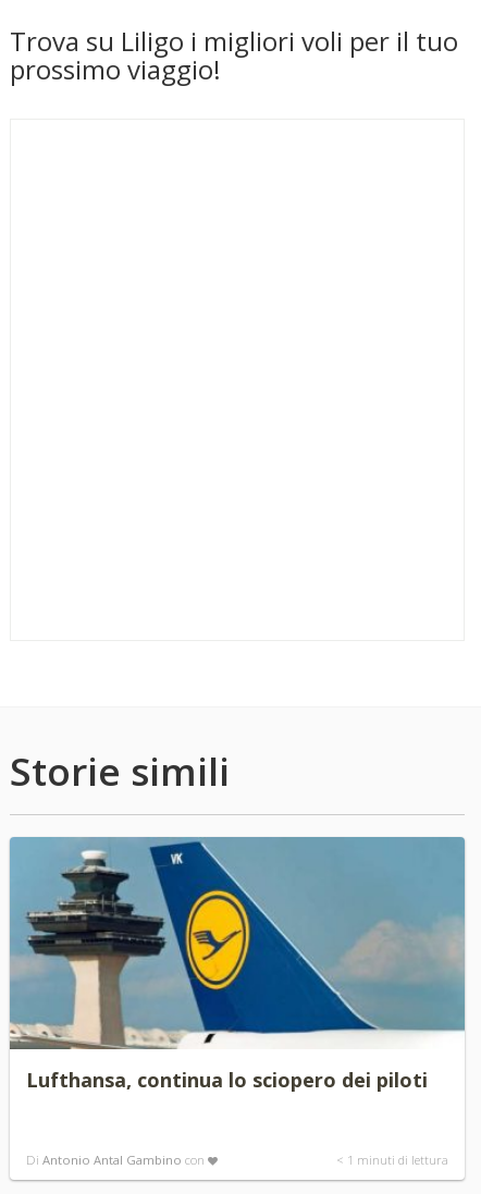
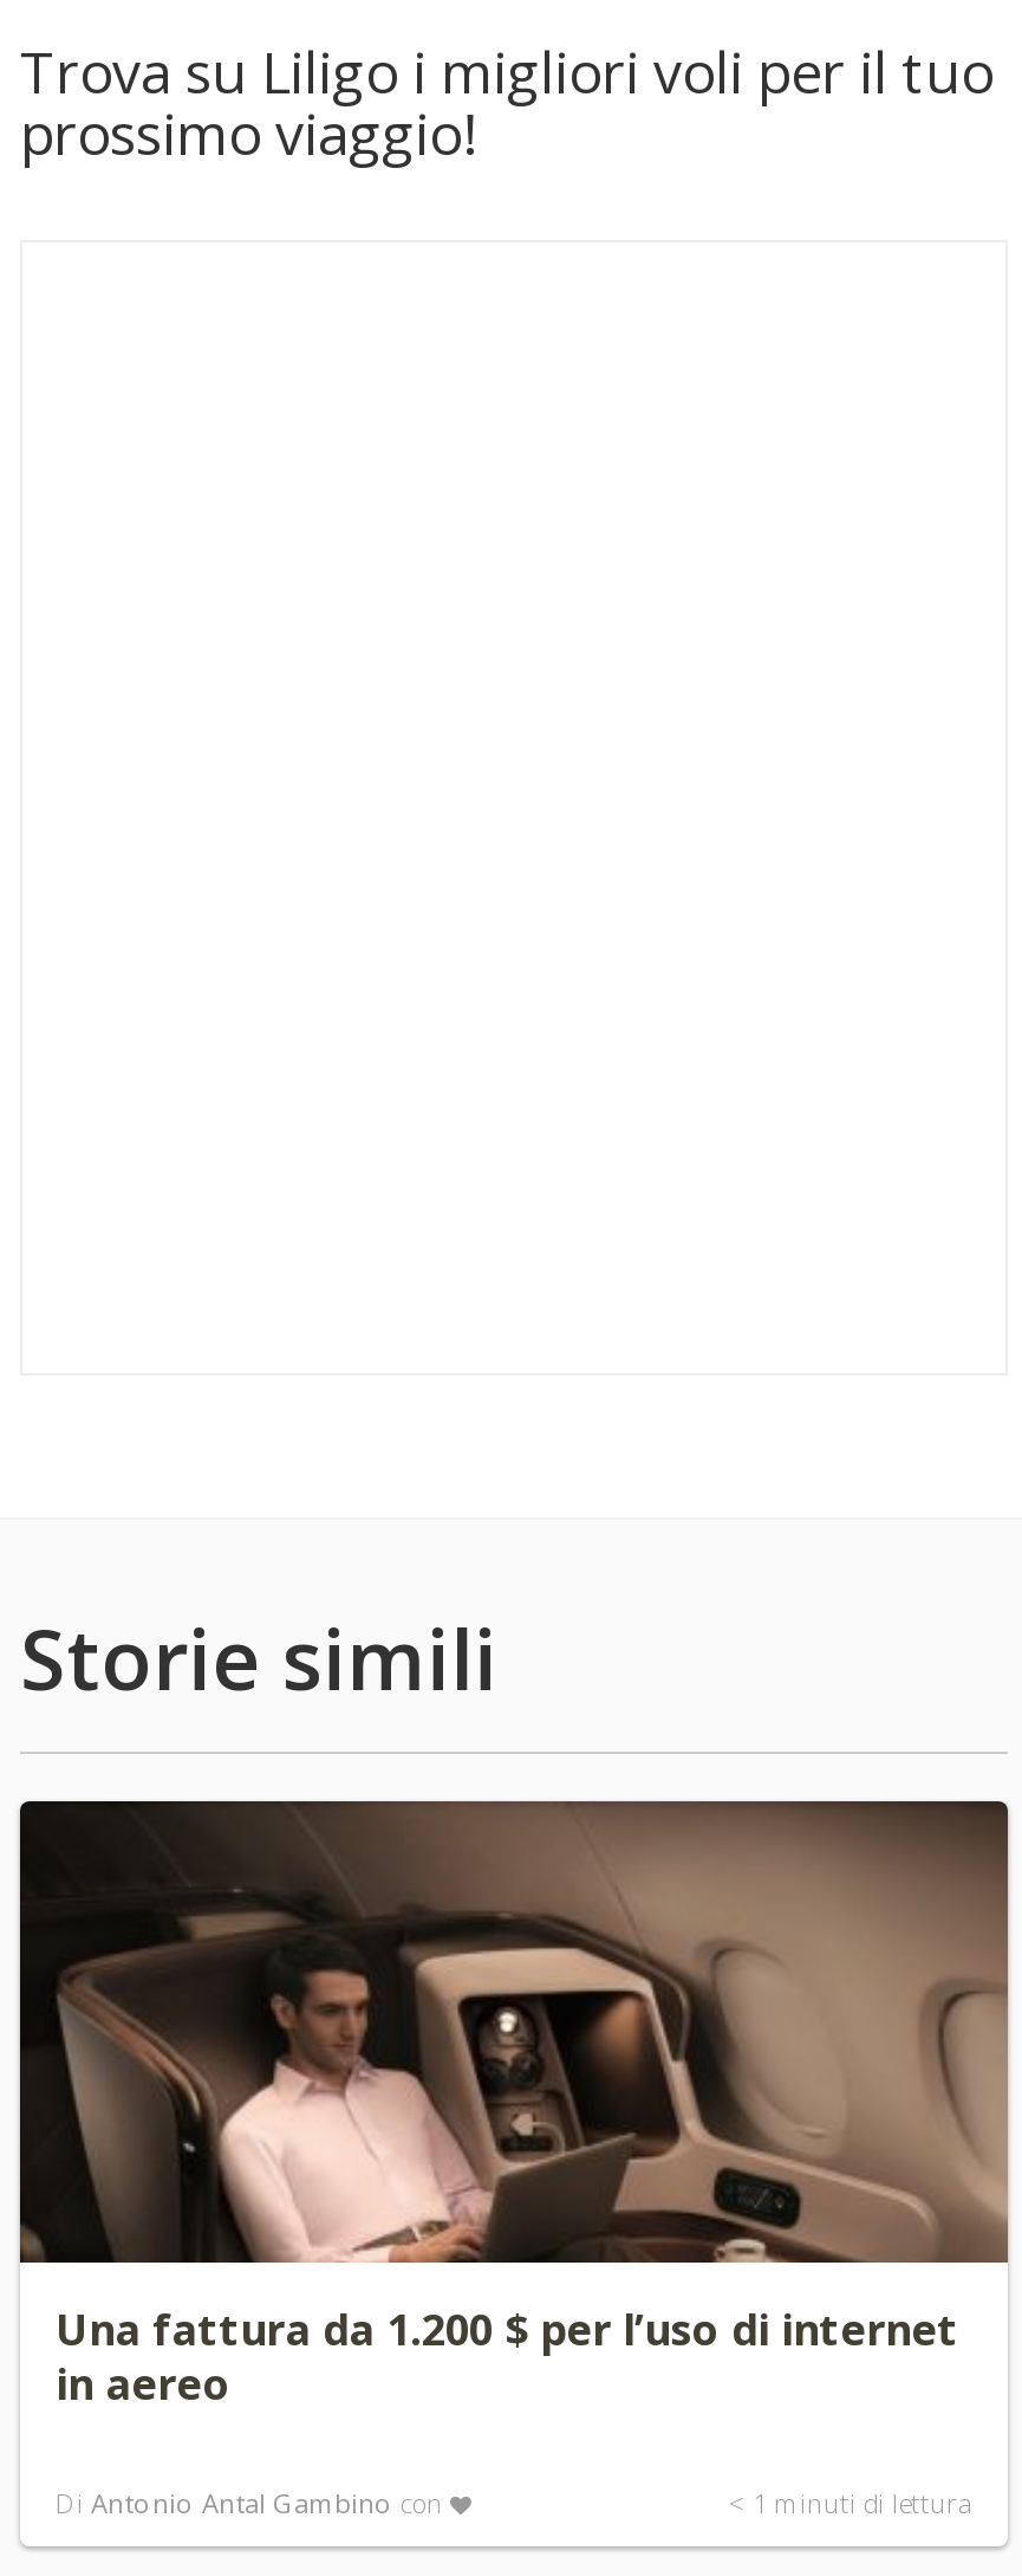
- [image]
- Lufthansa, continua lo sciopero dei piloti
+ [image]
+ Una fattura da 1.200 $ per l’uso di internet
+ in aereo
